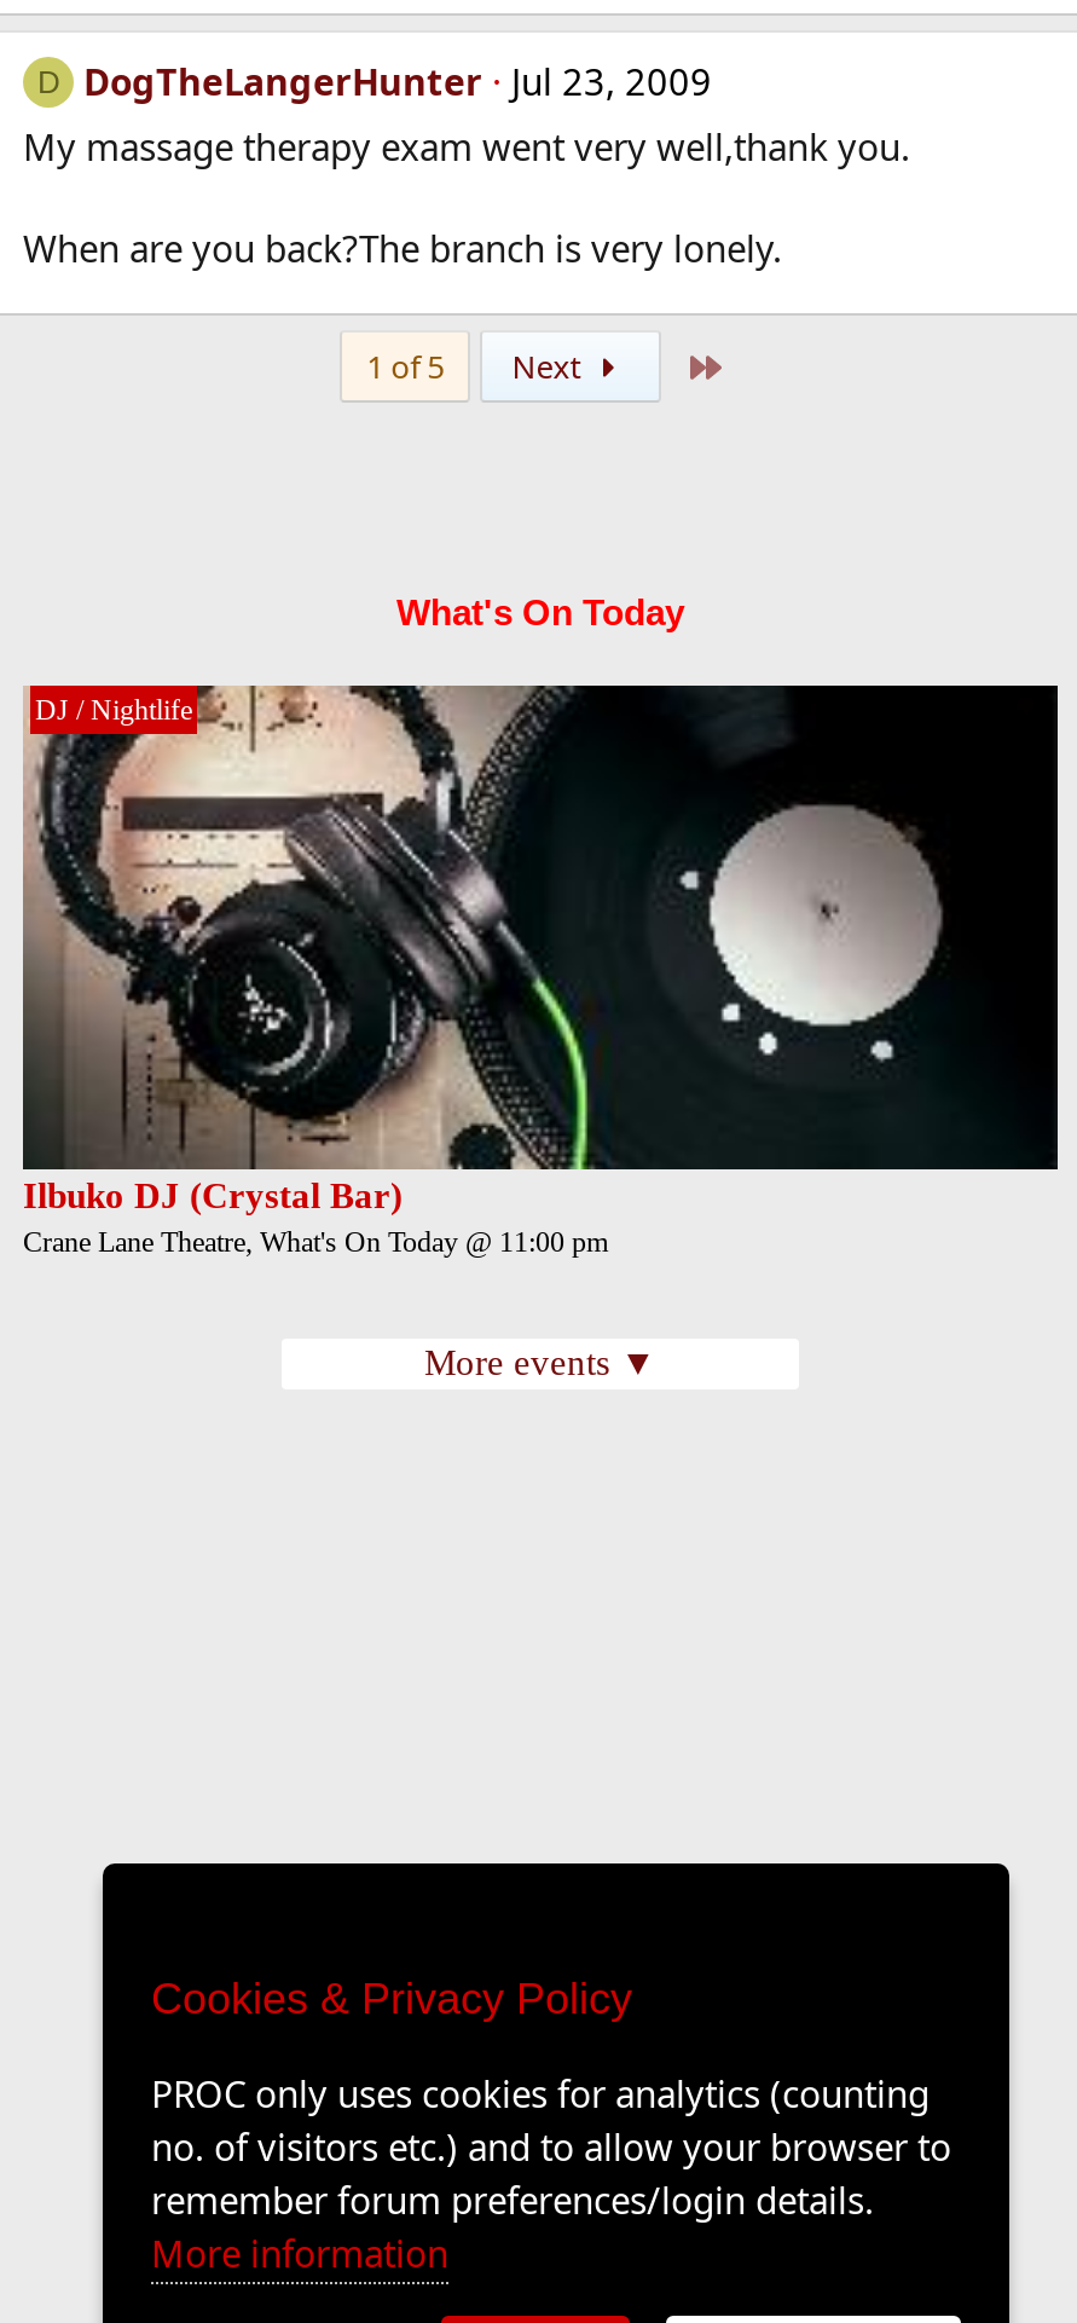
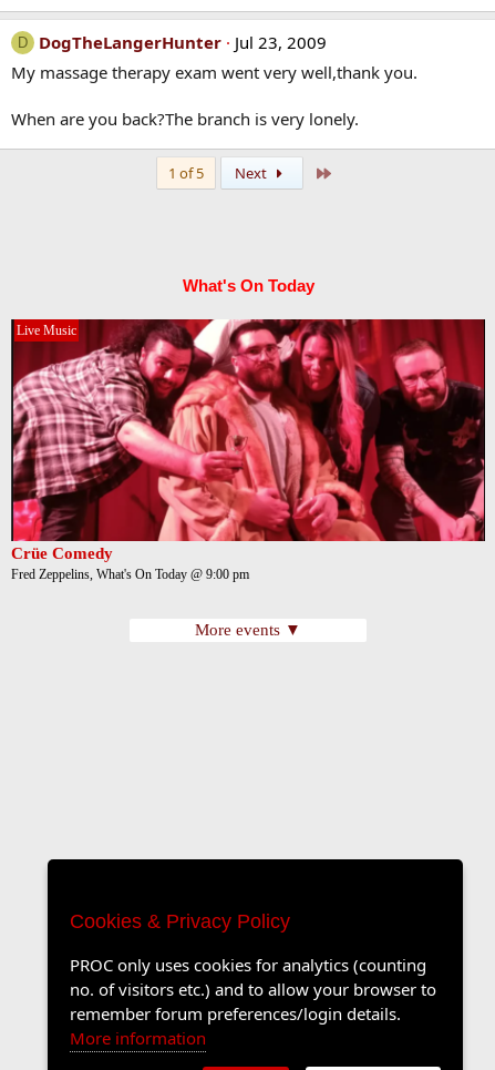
- [image]
- DJ / Nightlife
+ [image]
+ Live Music

- Ilbuko DJ (Crystal Bar)
- Crane Lane Theatre, What's On Today @ 11:00 pm
+ Crüe Comedy
+ Fred Zeppelins, What's On Today @ 9:00 pm
